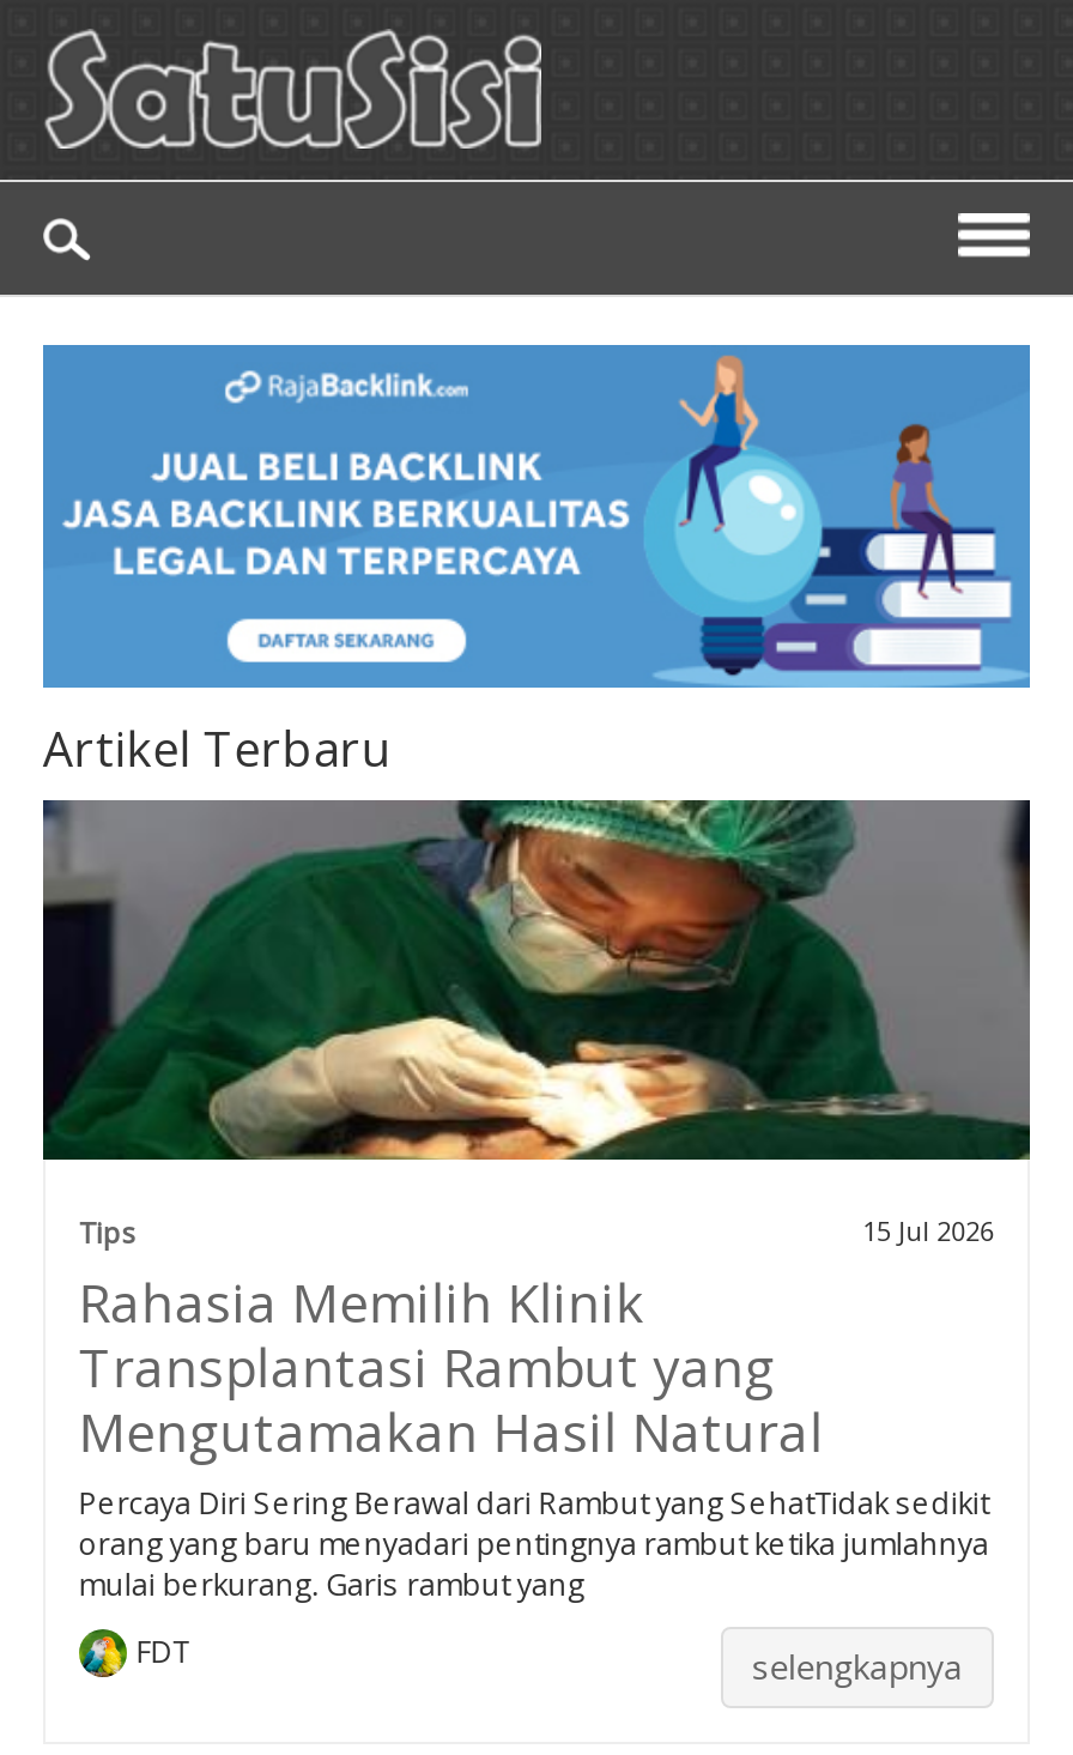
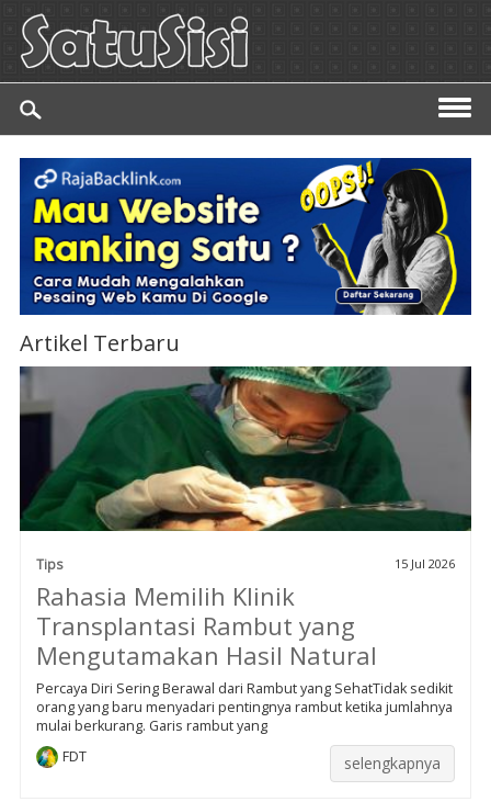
- [image]
+ [image]
